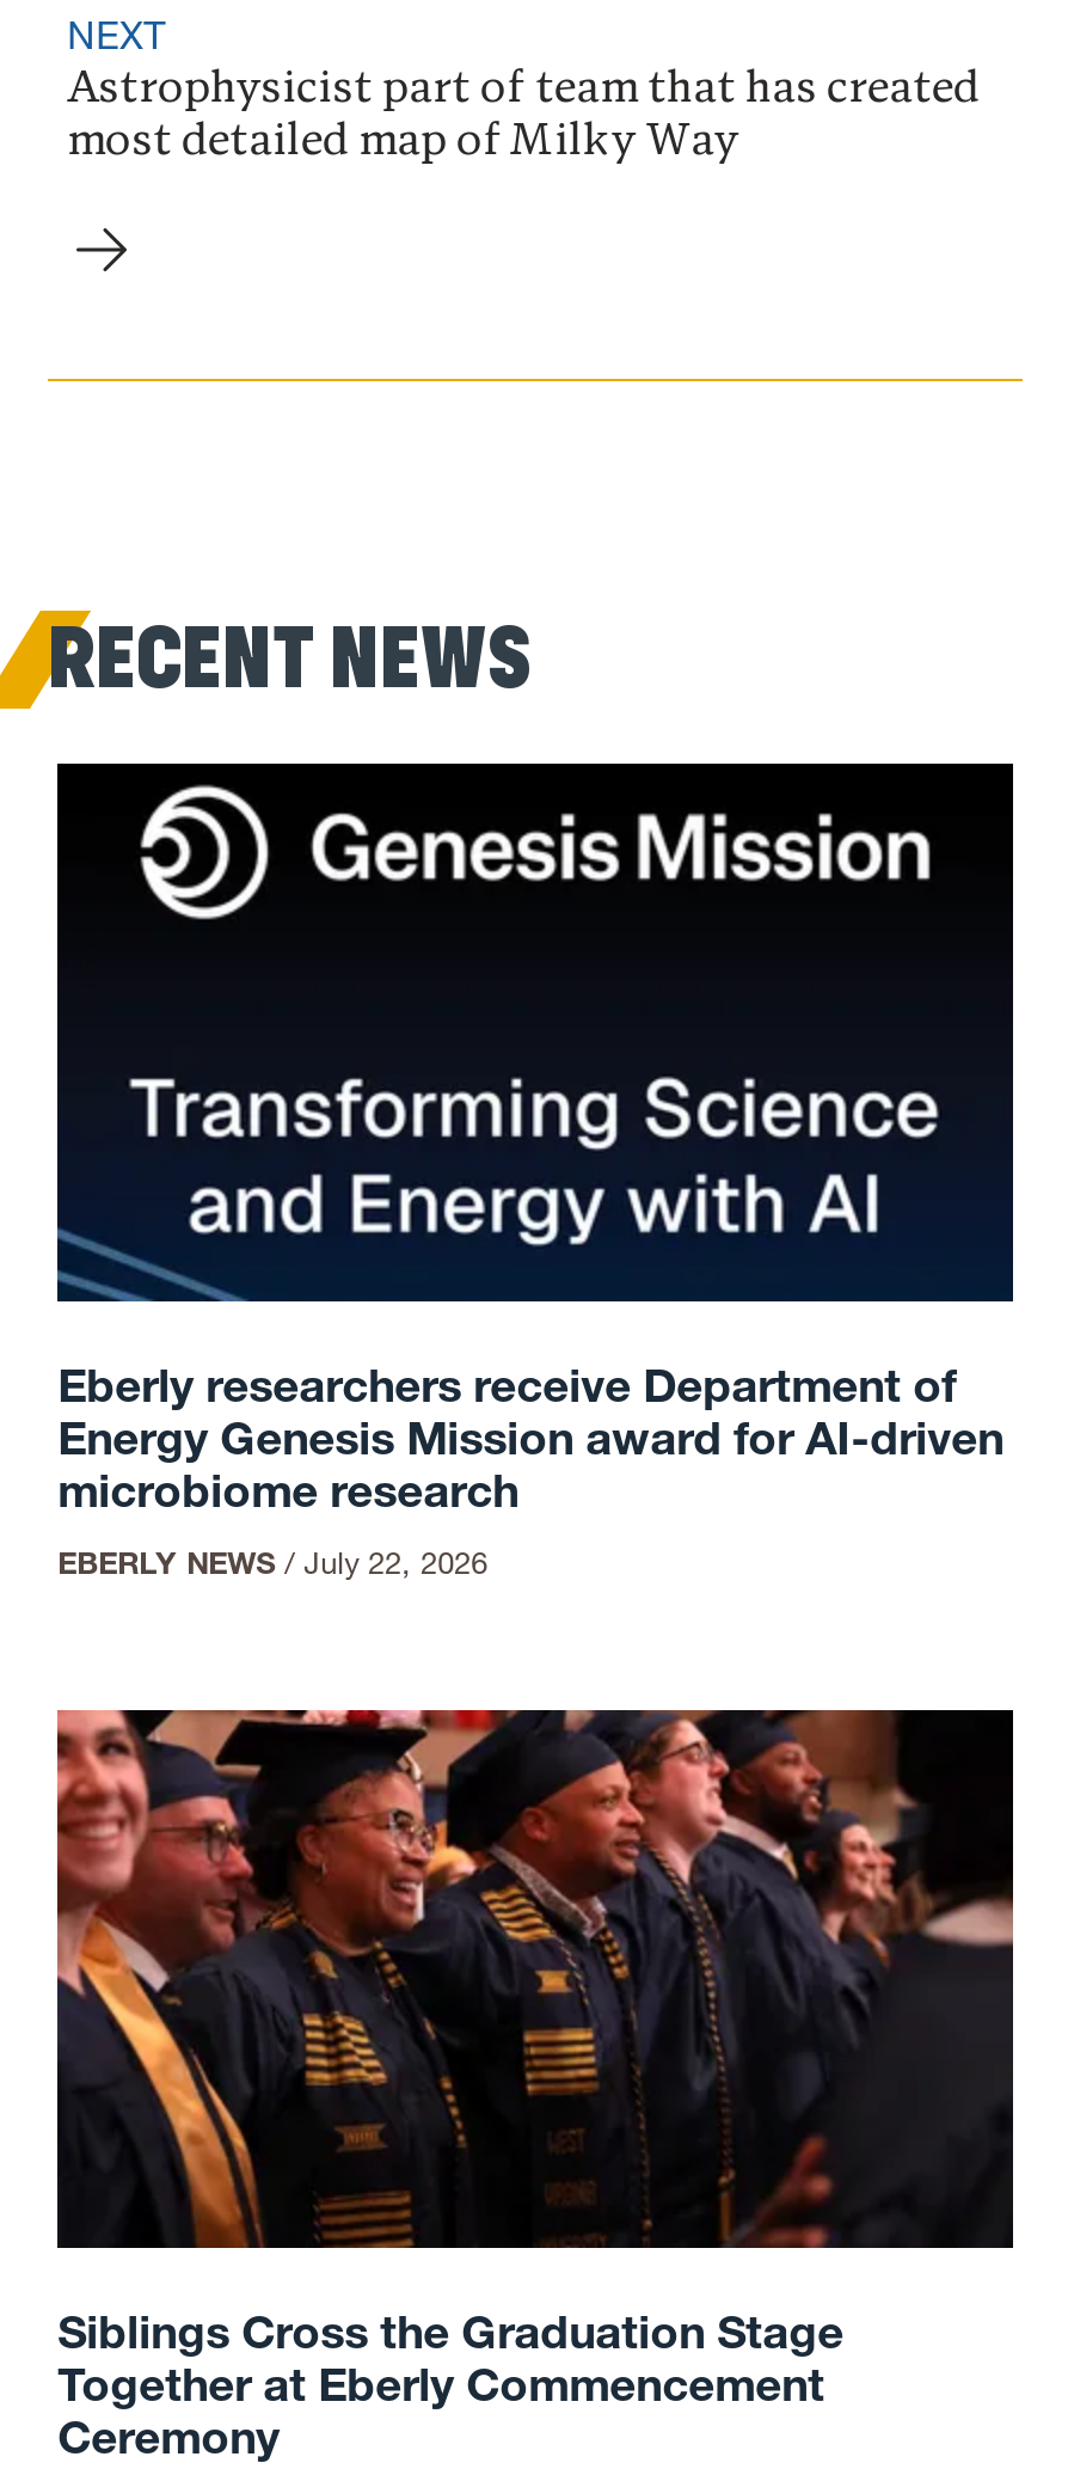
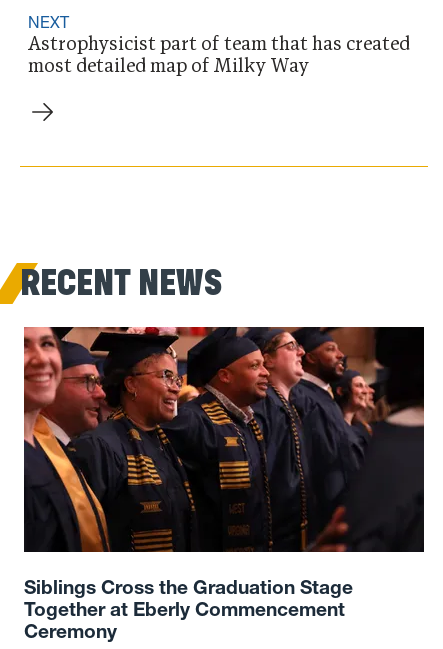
- [image]
- Eberly researchers receive Department of
- Energy Genesis Mission award for AI-driven
- microbiome research
- EBERLY NEWS / July 22, 2026
